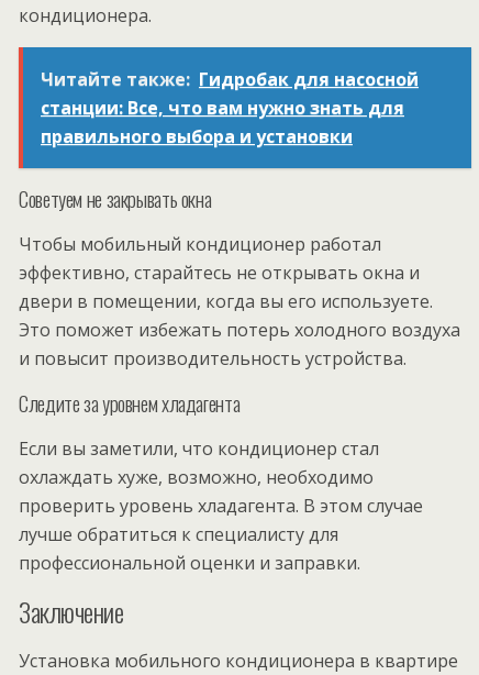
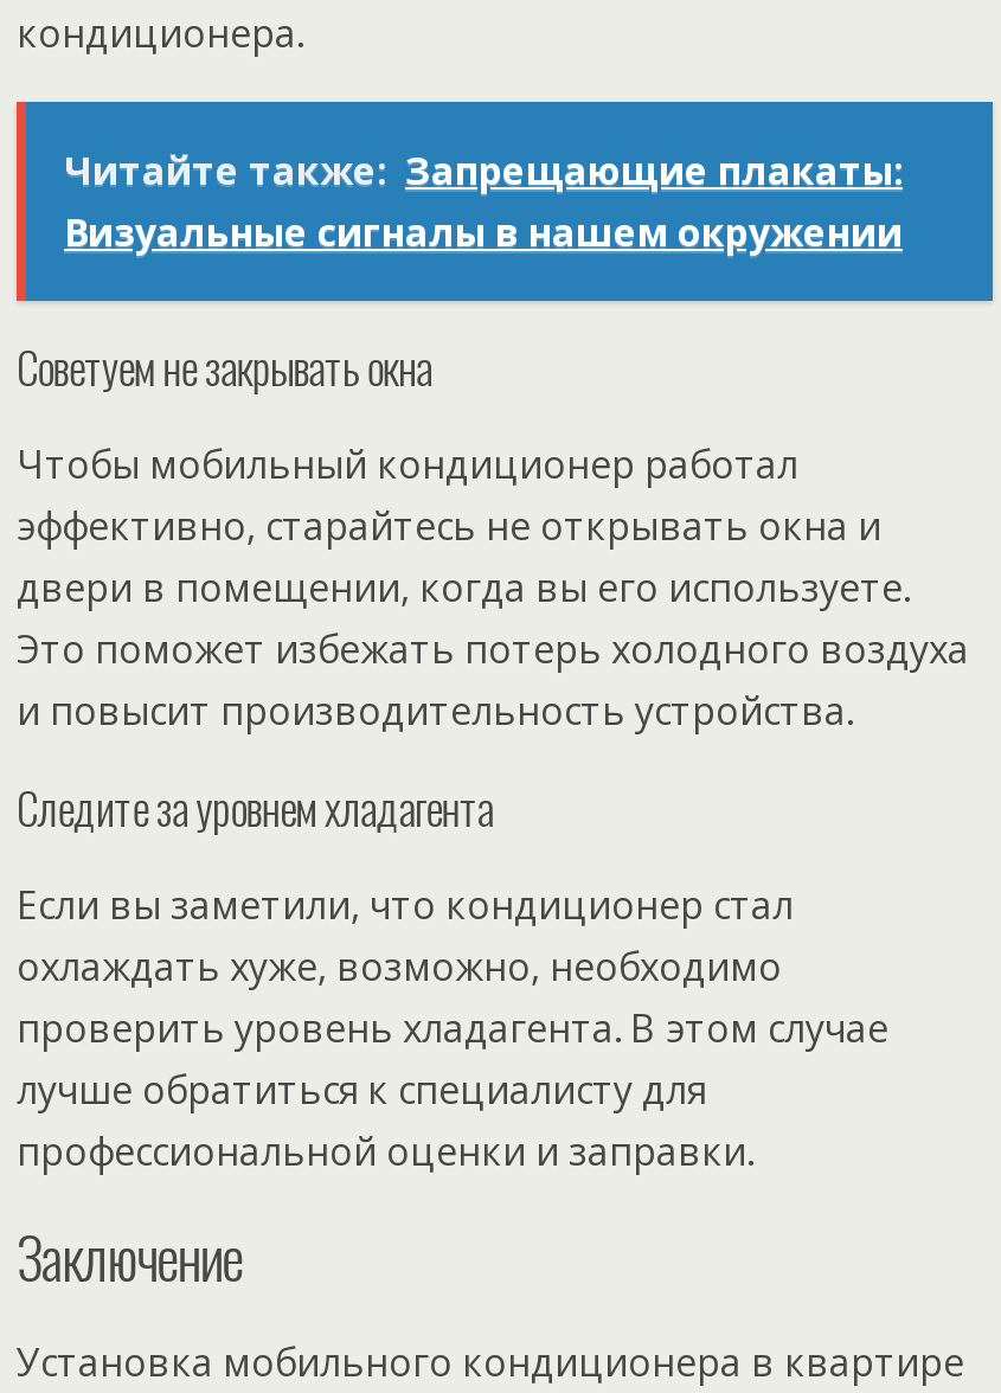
- Читайте также: Гидробак для насосной
- станции: Все, что вам нужно знать для
- правильного выбора и установки
+ Читайте также: Запрещающие плакаты:
+ Визуальные сигналы в нашем окружении
